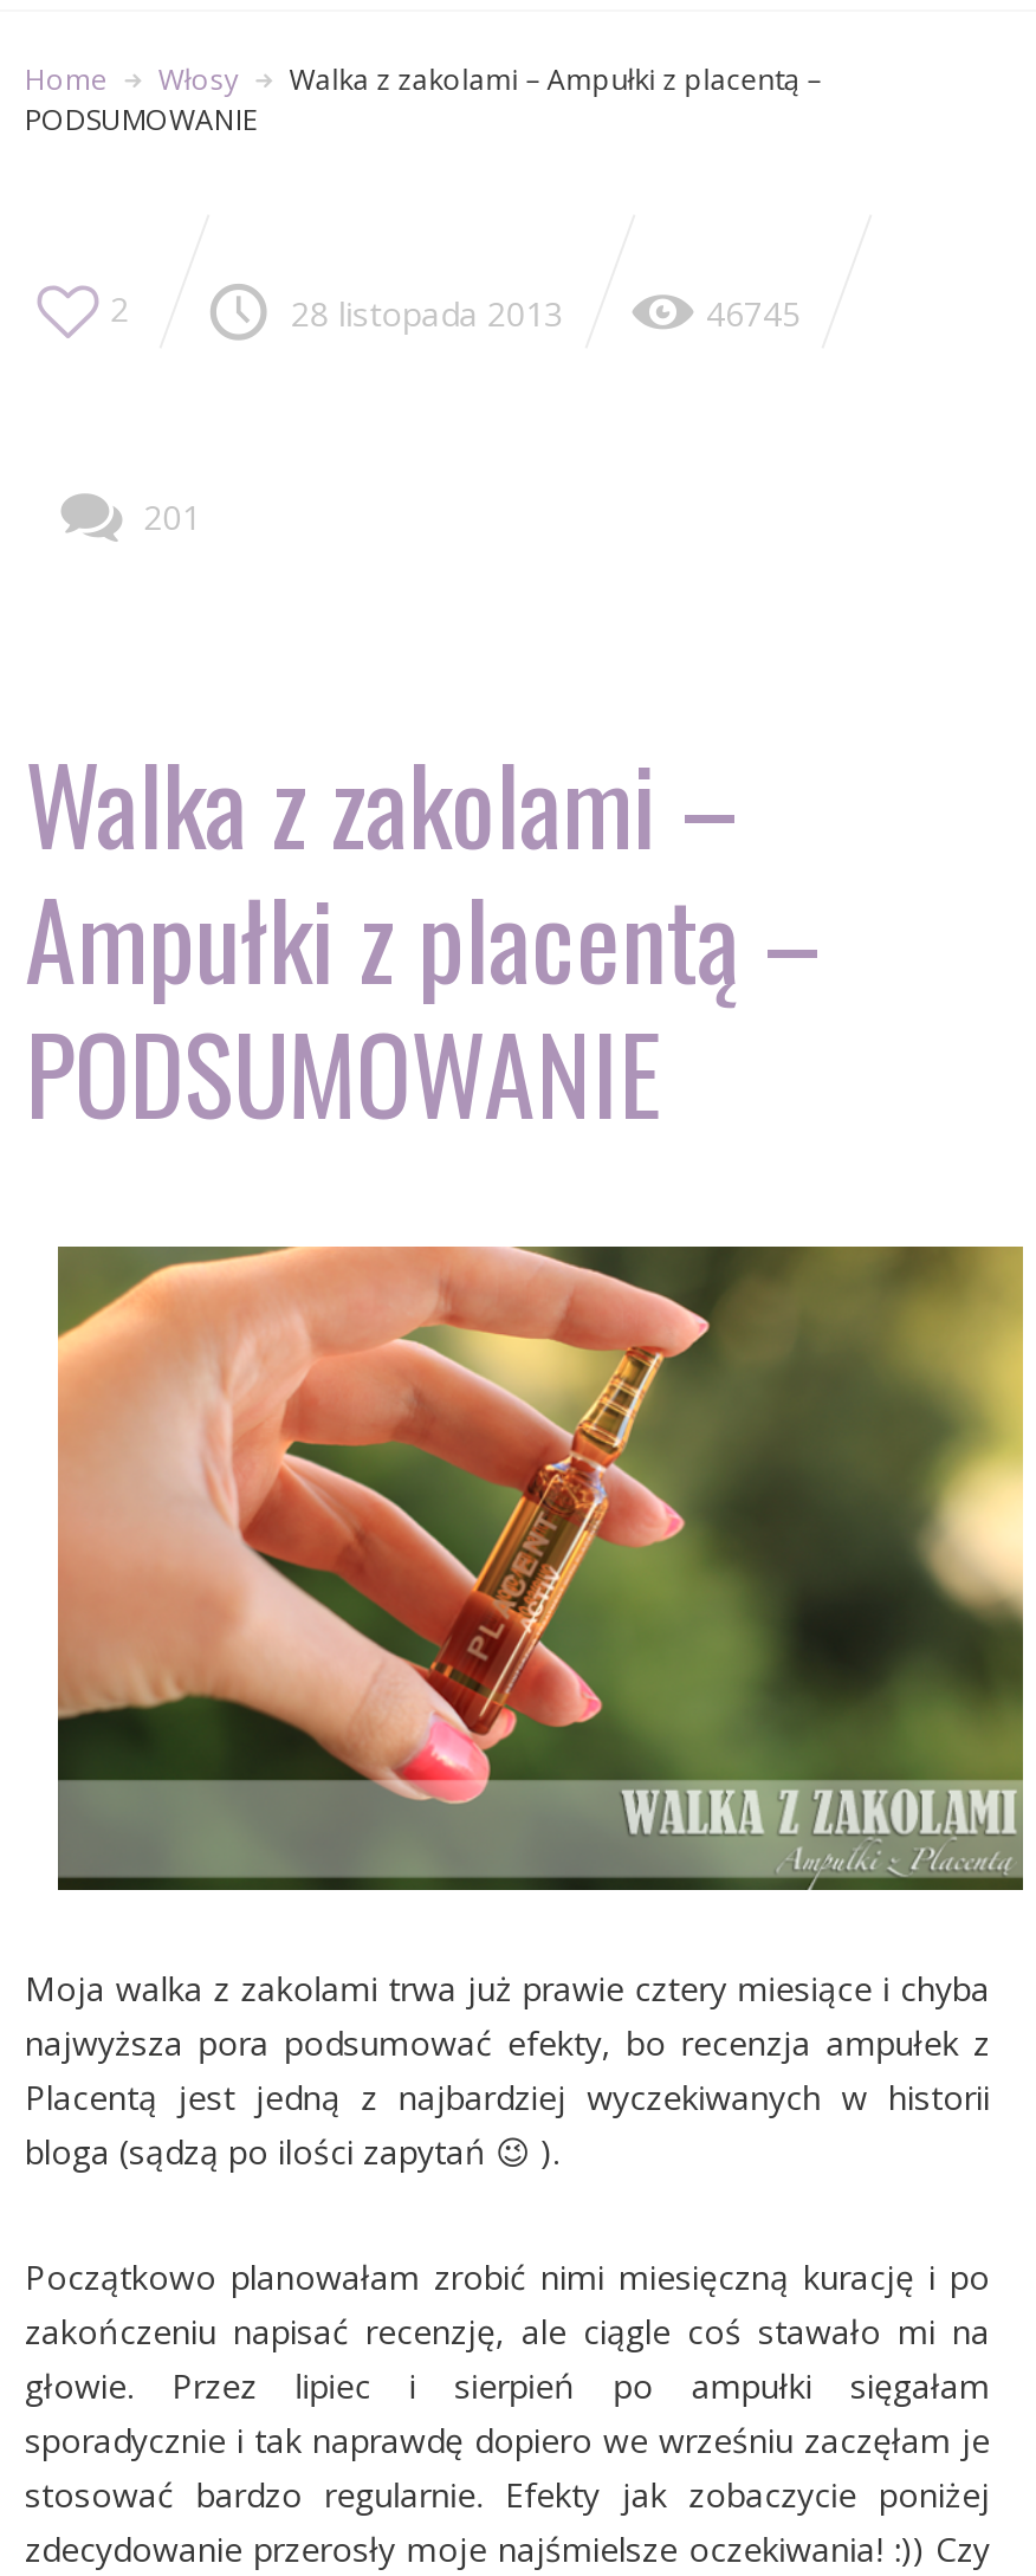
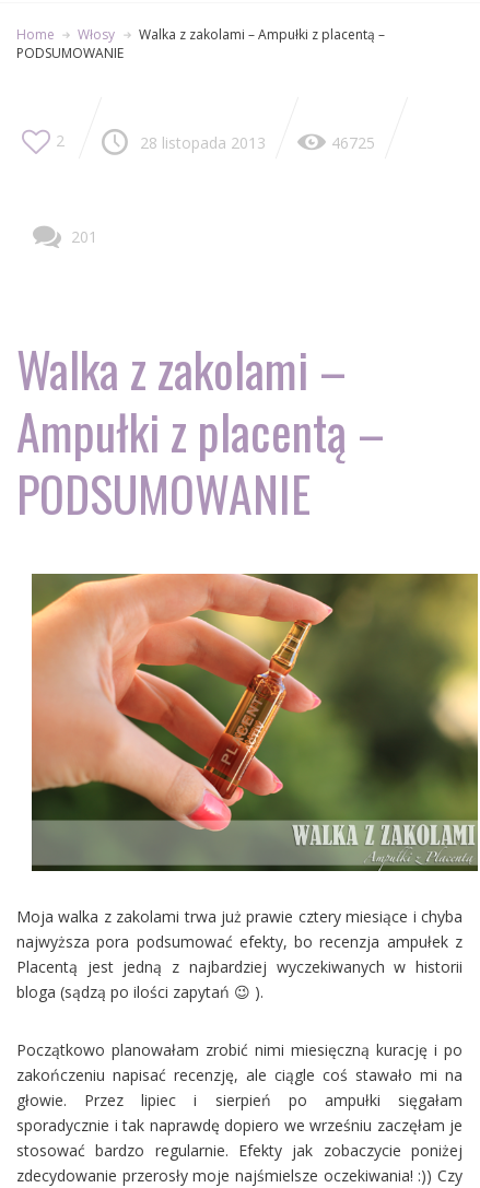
- 46745
+ 46725
